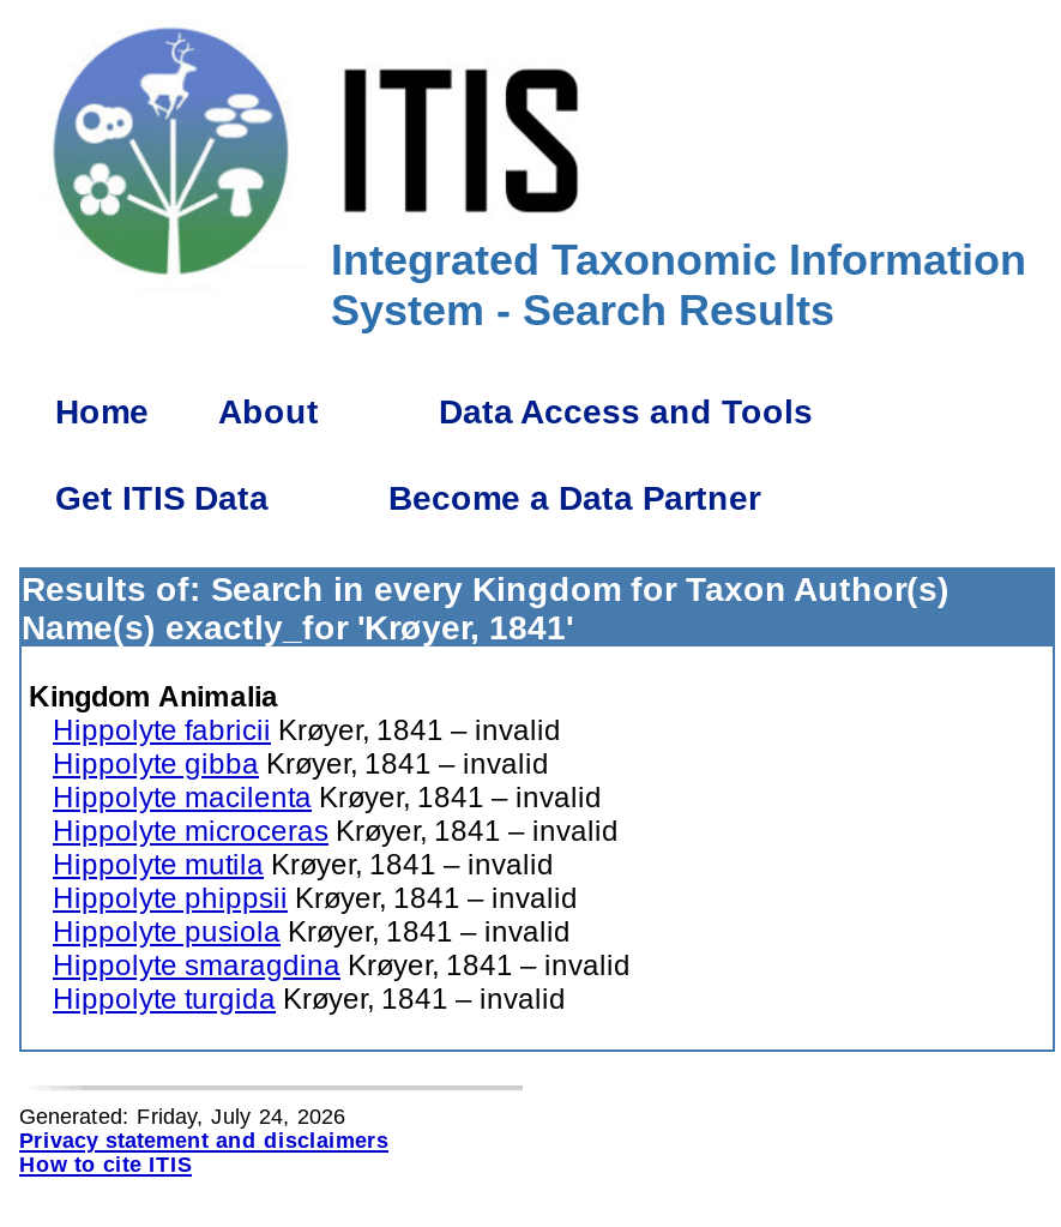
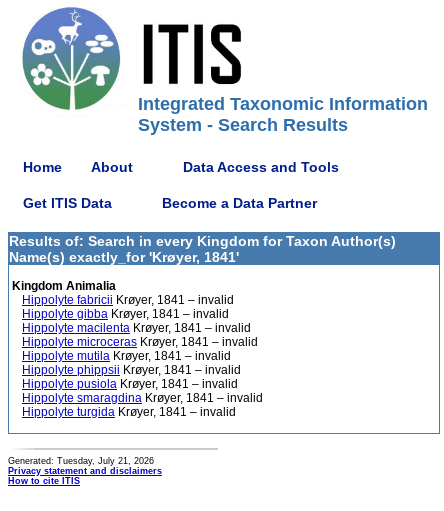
- Generated: Friday, July 24, 2026
+ Generated: Tuesday, July 21, 2026
